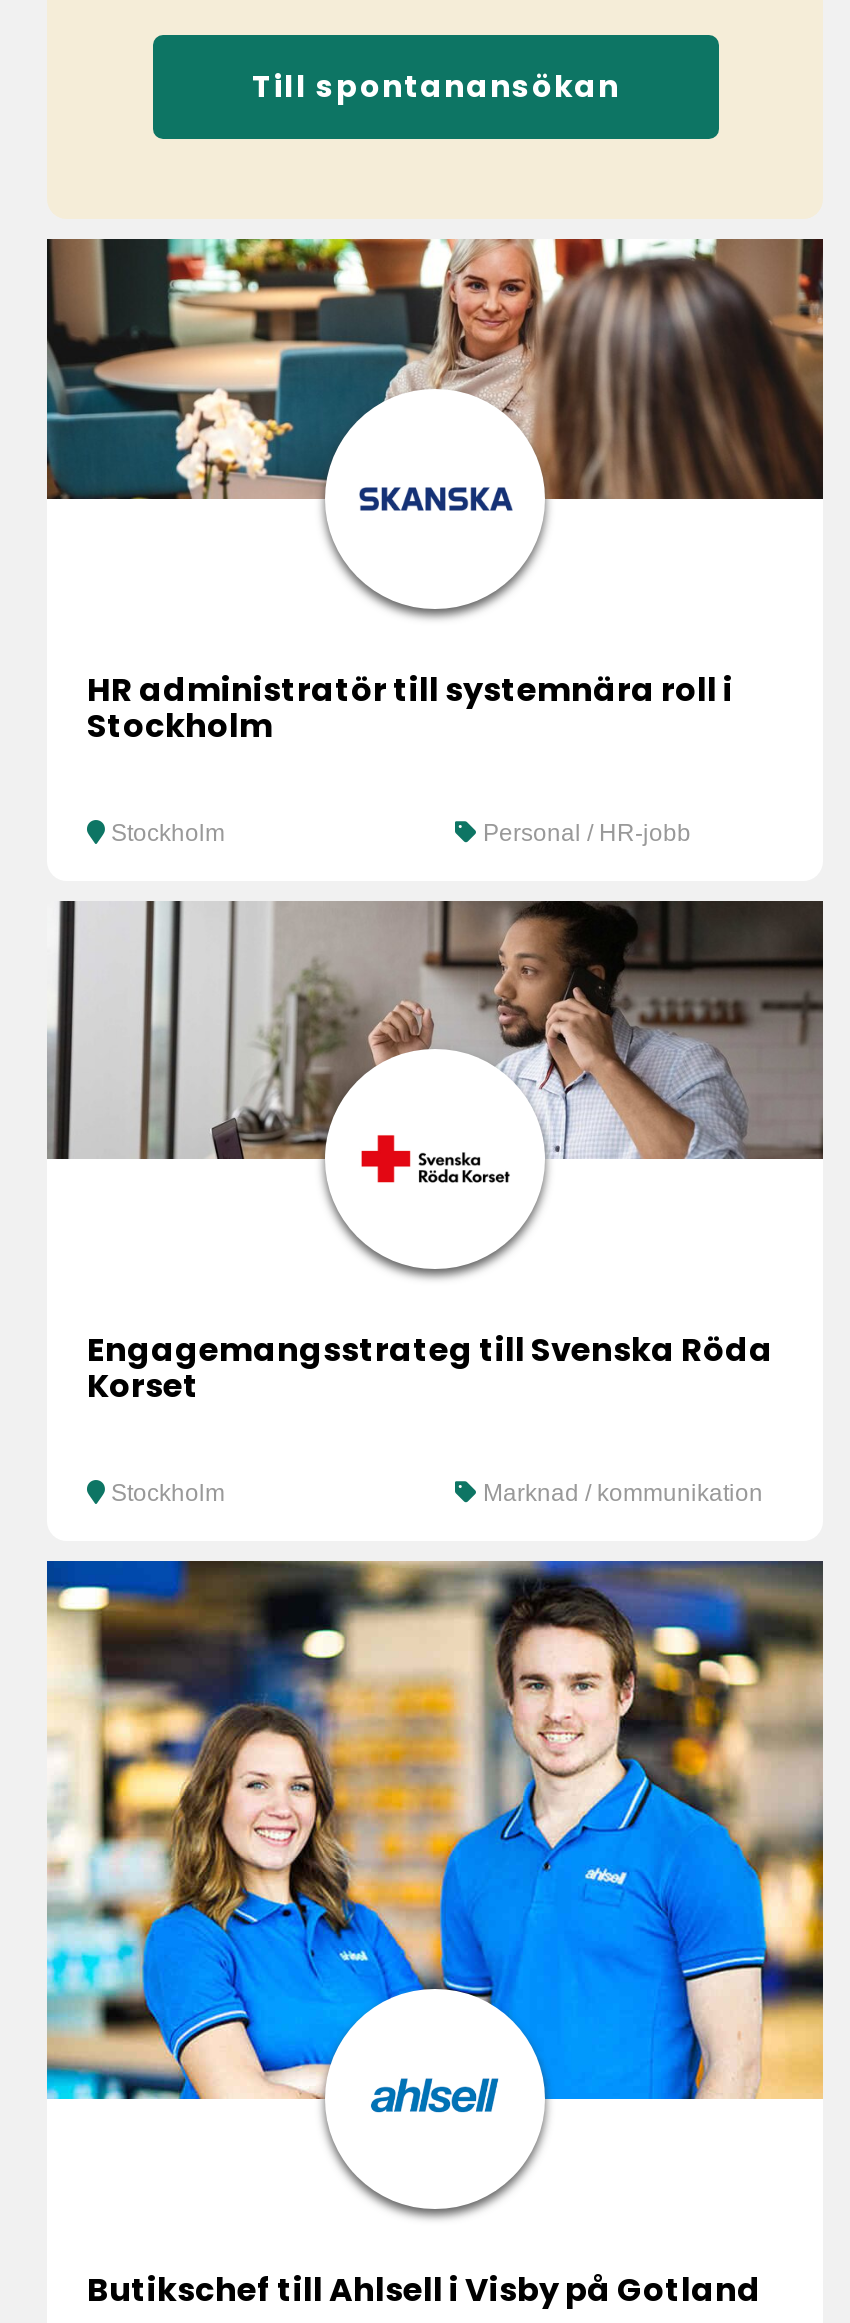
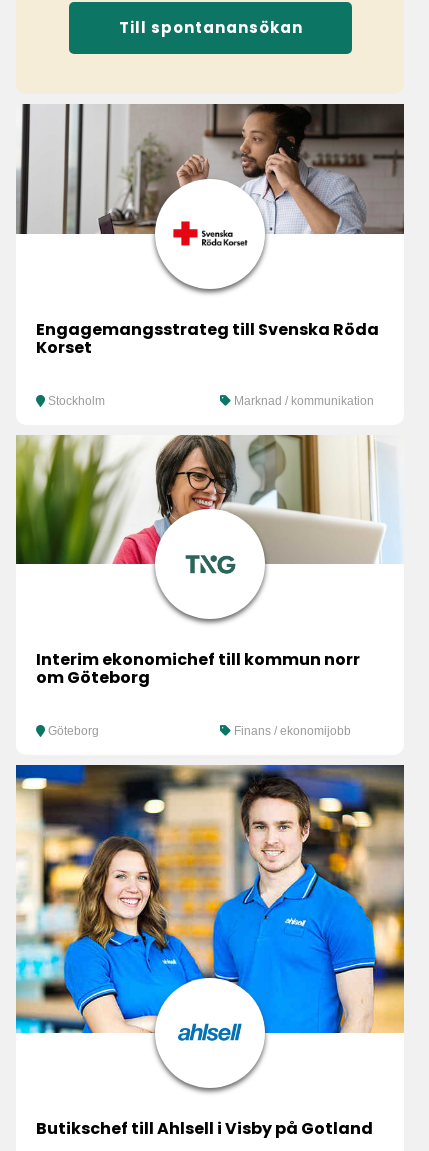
- [image]

- HR administratör till systemnära roll i
- Stockholm
- Stockholm
- Personal / HR-jobb

moved up: [image]

moved up: Engagemangsstrateg till Svenska Röda | Korset | Stockholm | Marknad / kommunikation

+ [image]

+ Interim ekonomichef till kommun norr
+ om Göteborg
+ Göteborg
+ Finans / ekonomijobb
